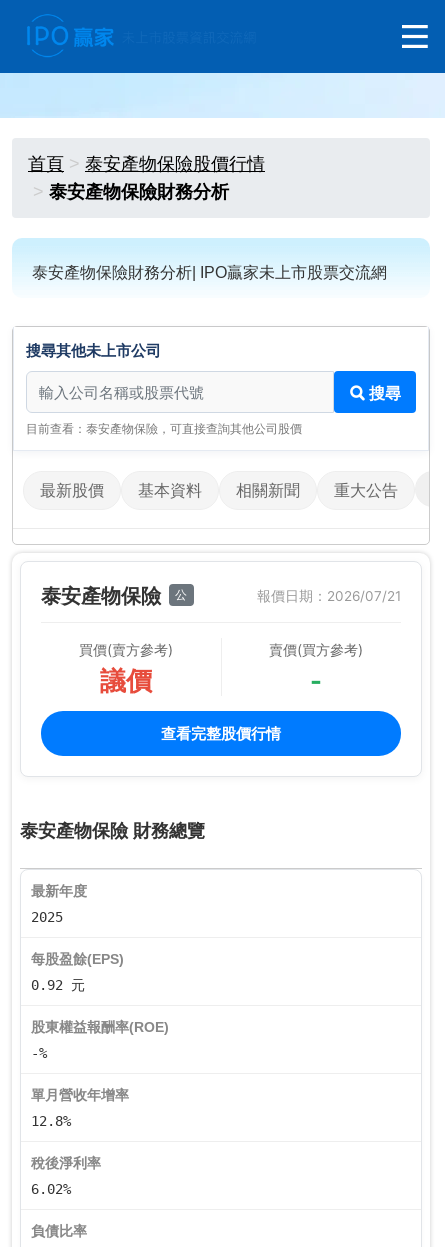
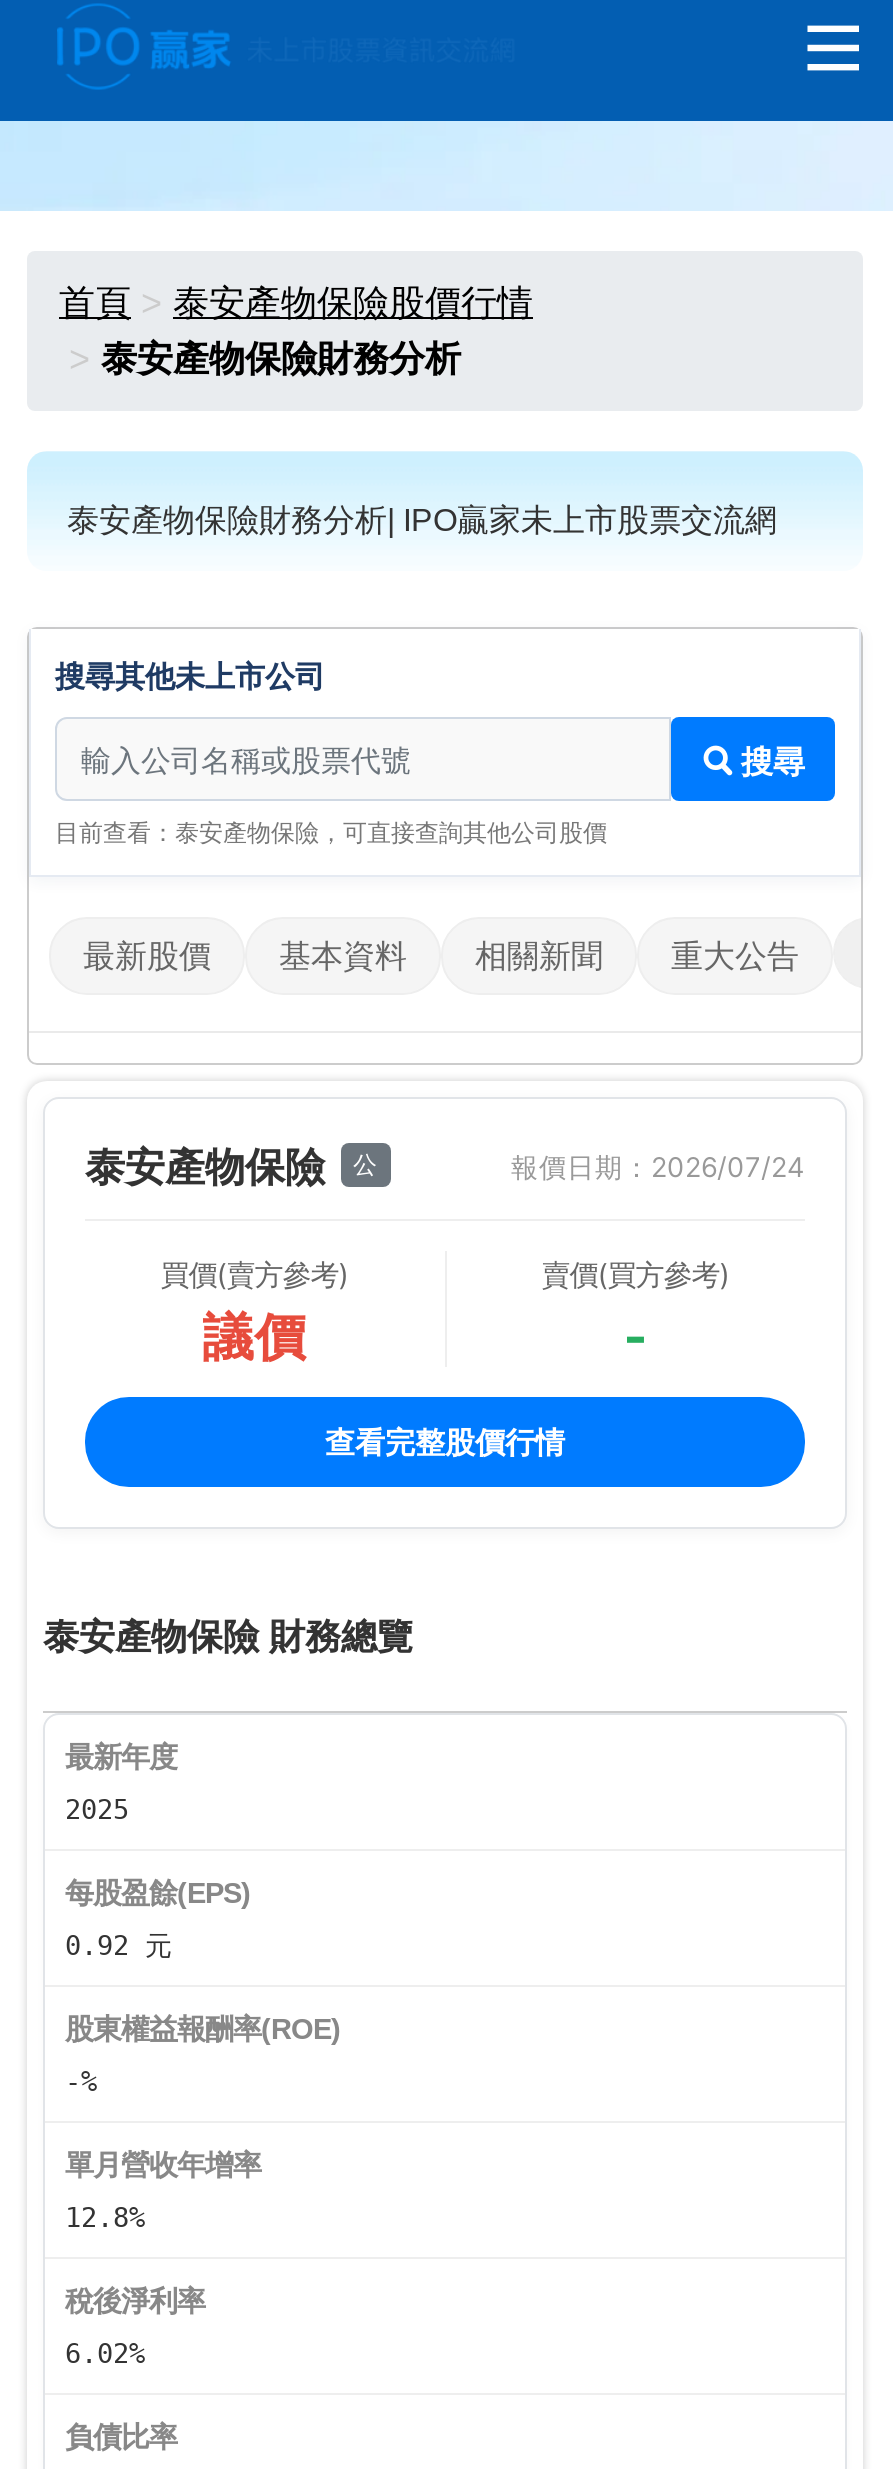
- 報價日期：2026/07/21
+ 報價日期：2026/07/24
